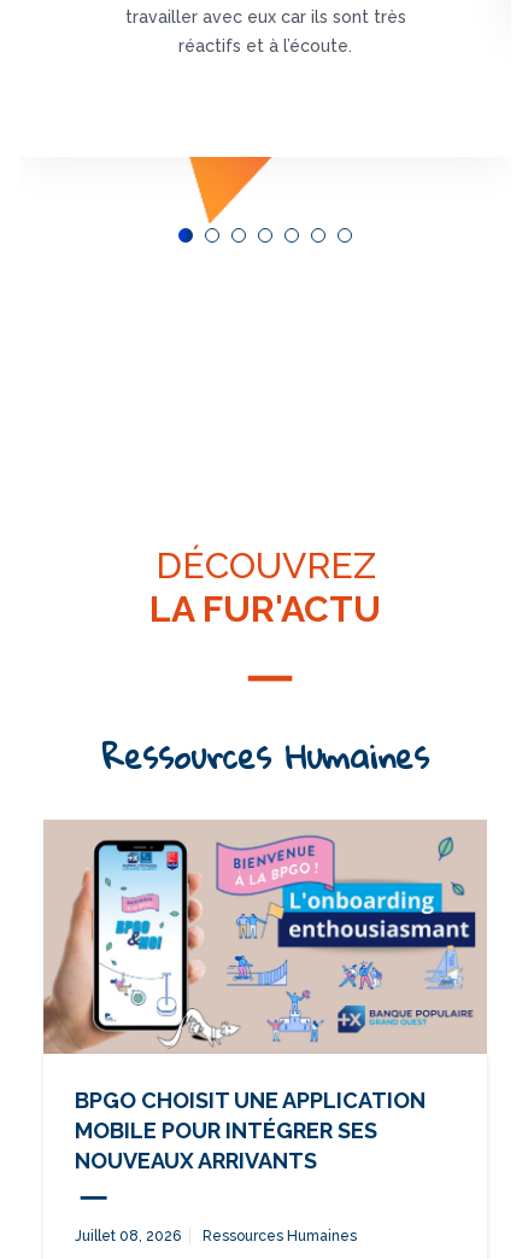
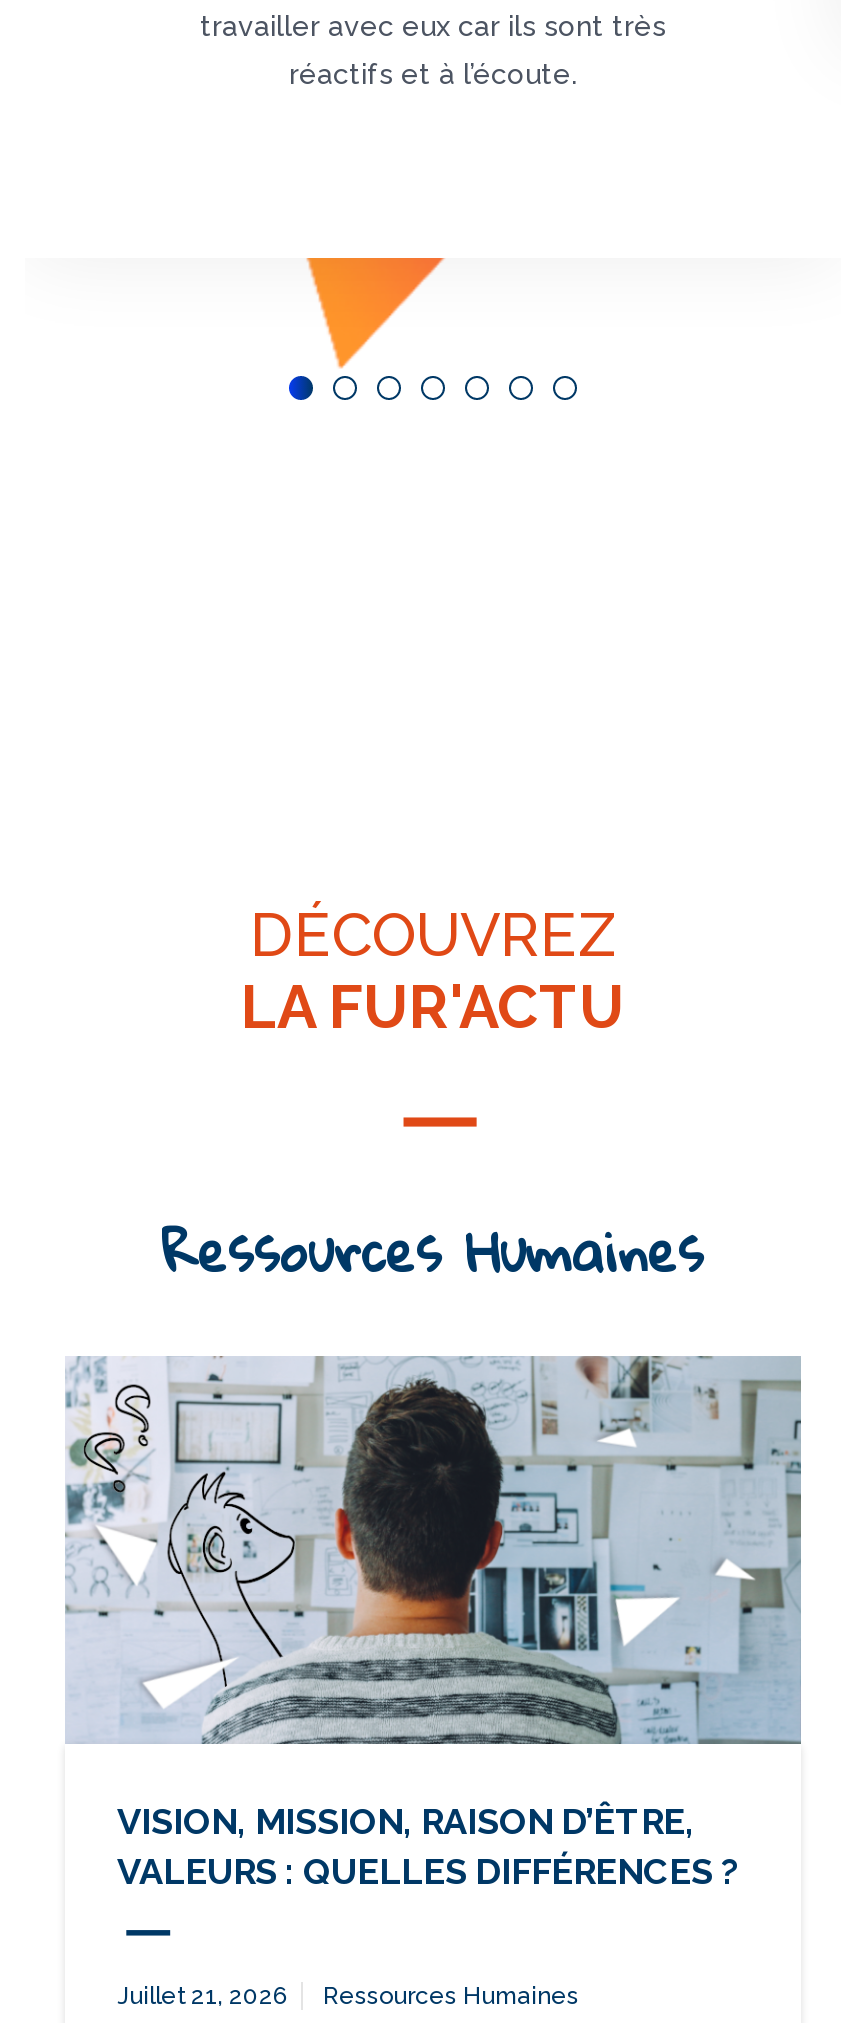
- [image]
- BPGO CHOISIT UNE APPLICATION
- MOBILE POUR INTÉGRER SES
- NOUVEAUX ARRIVANTS
+ [image]
+ VISION, MISSION, RAISON D’ÊTRE,
+ VALEURS : QUELLES DIFFÉRENCES ?

- Juillet 08, 2026 Ressources Humaines
+ Juillet 21, 2026 Ressources Humaines
